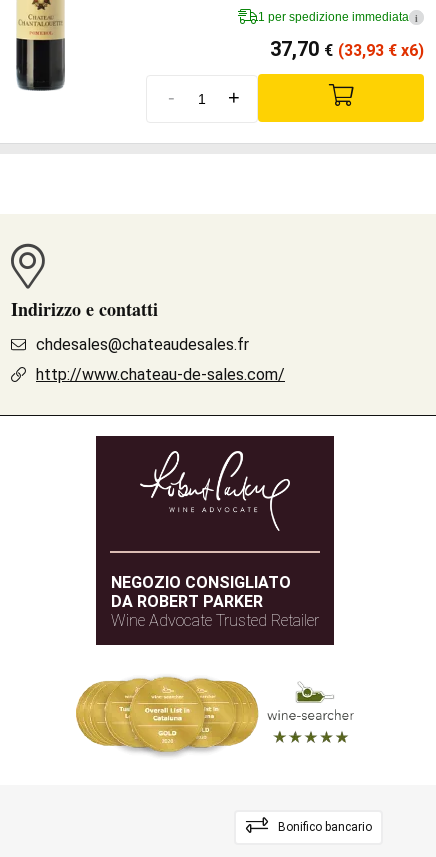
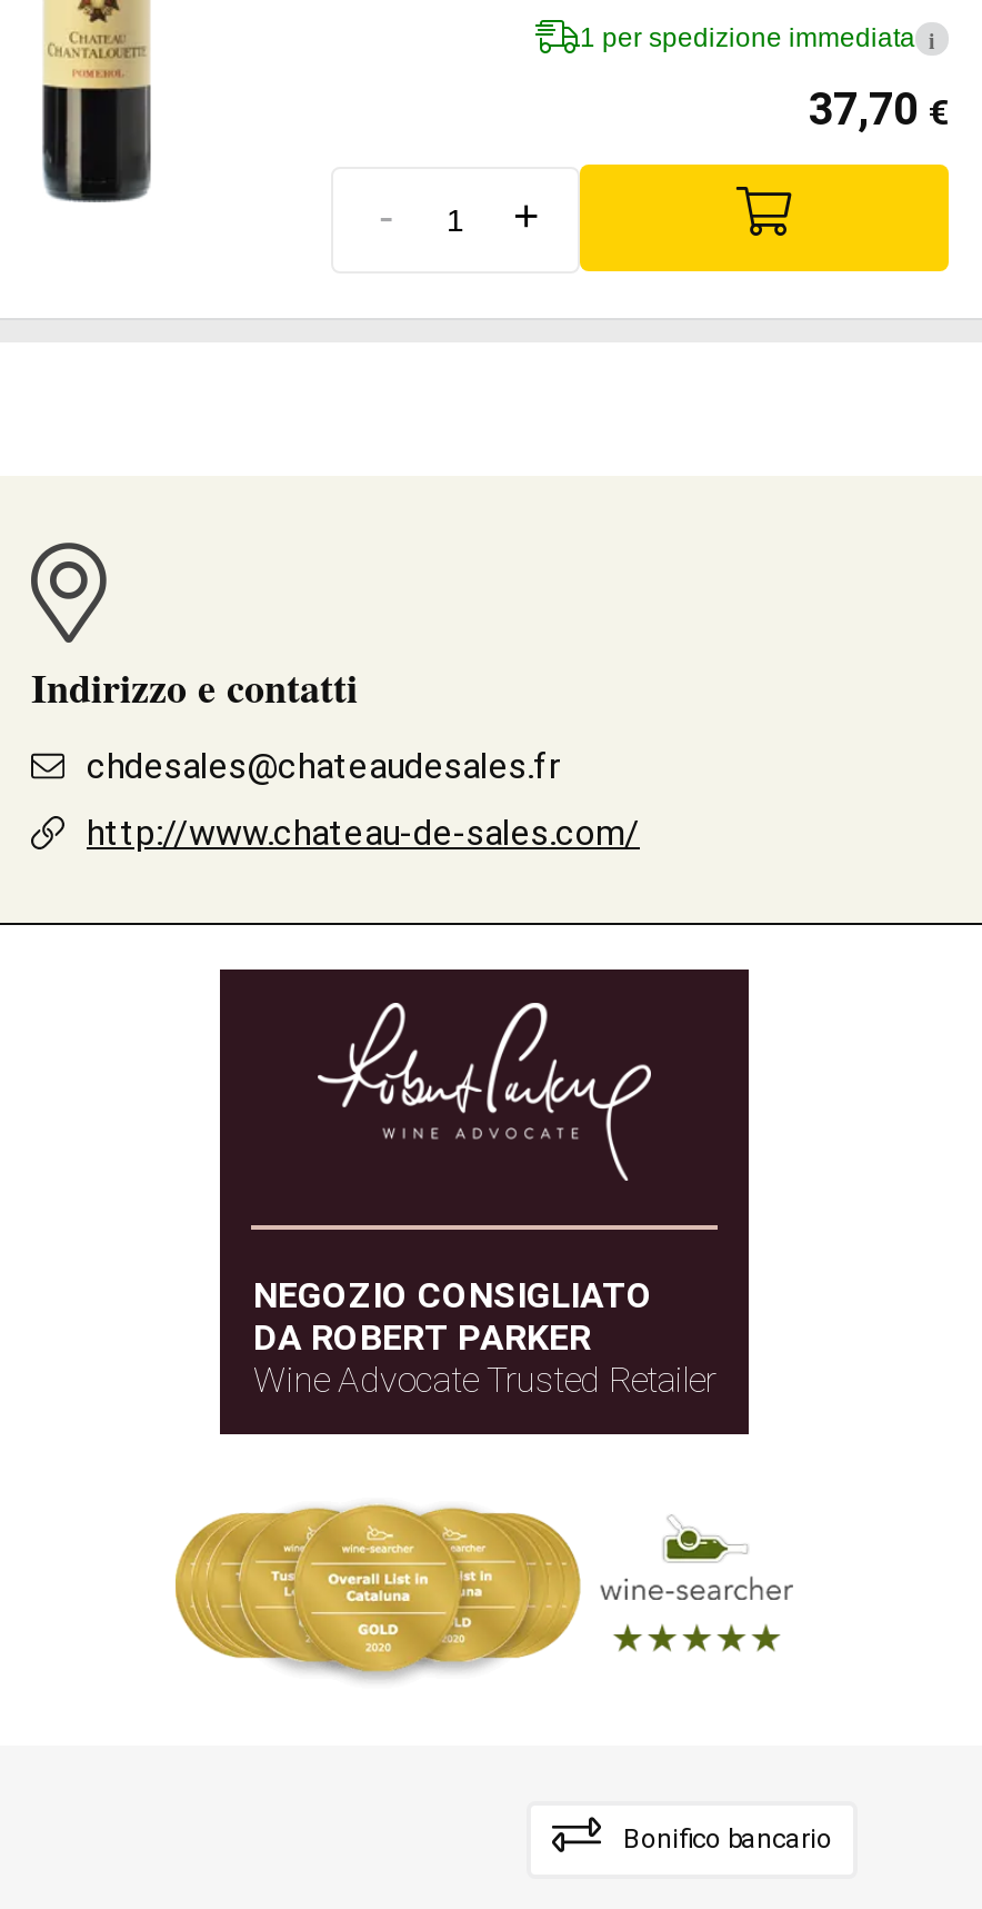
- 37,70 € (33,93 €x6)
+ 37,70 €
